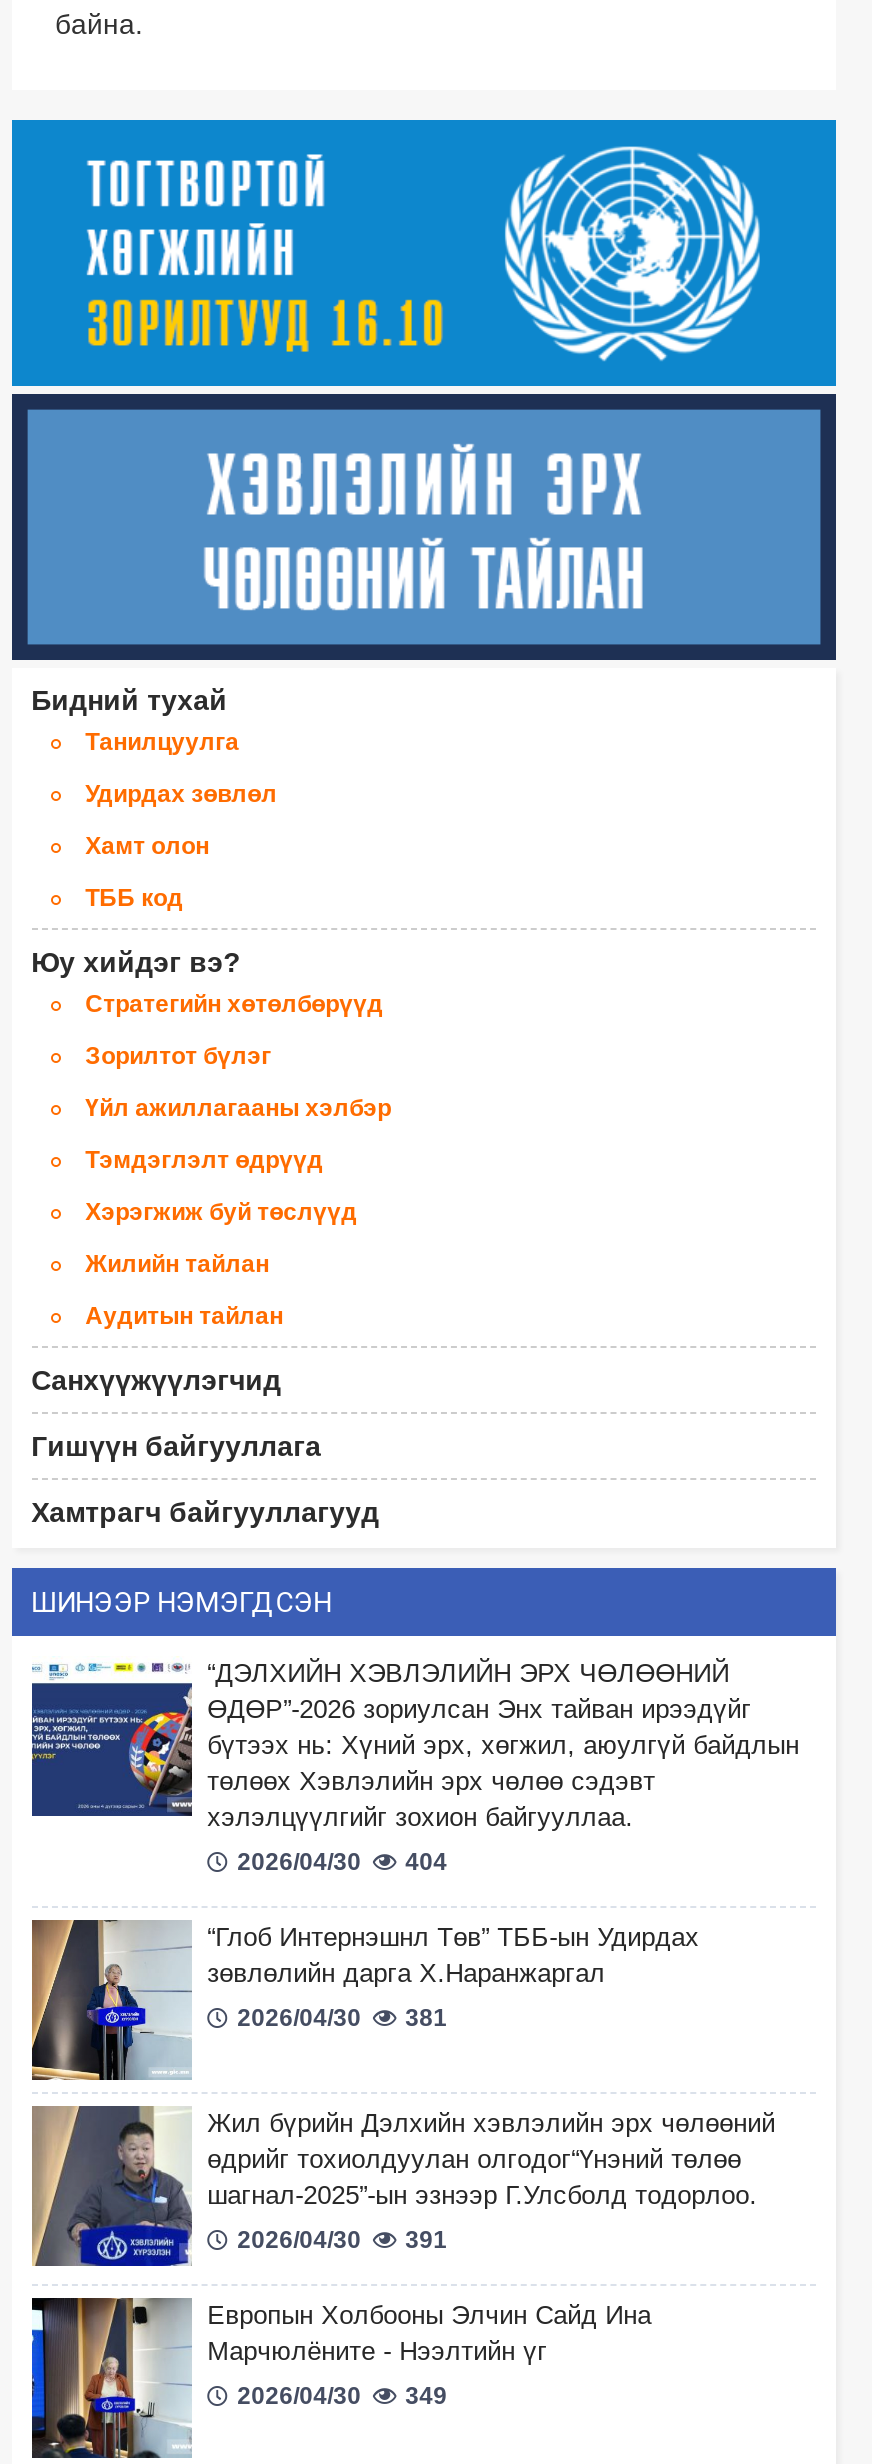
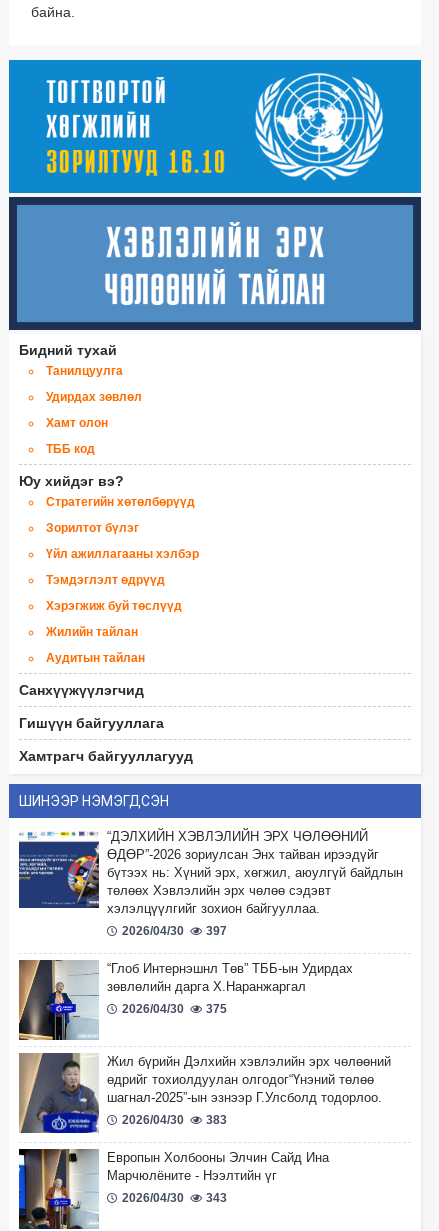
- 2026/04/30 404
+ 2026/04/30 397

- 2026/04/30 381
+ 2026/04/30 375

- 2026/04/30 391
+ 2026/04/30 383

- 2026/04/30 349
+ 2026/04/30 343
